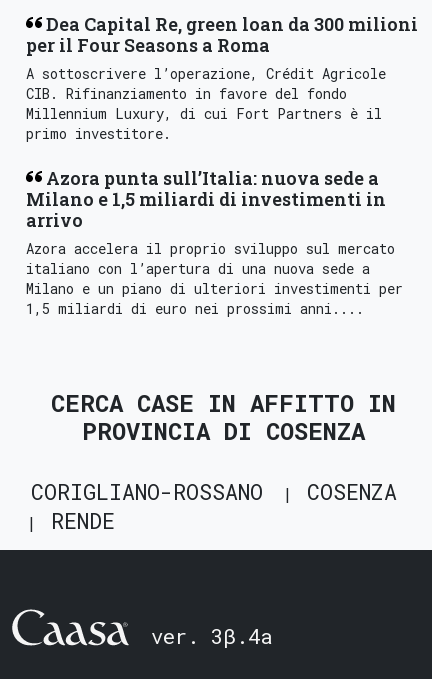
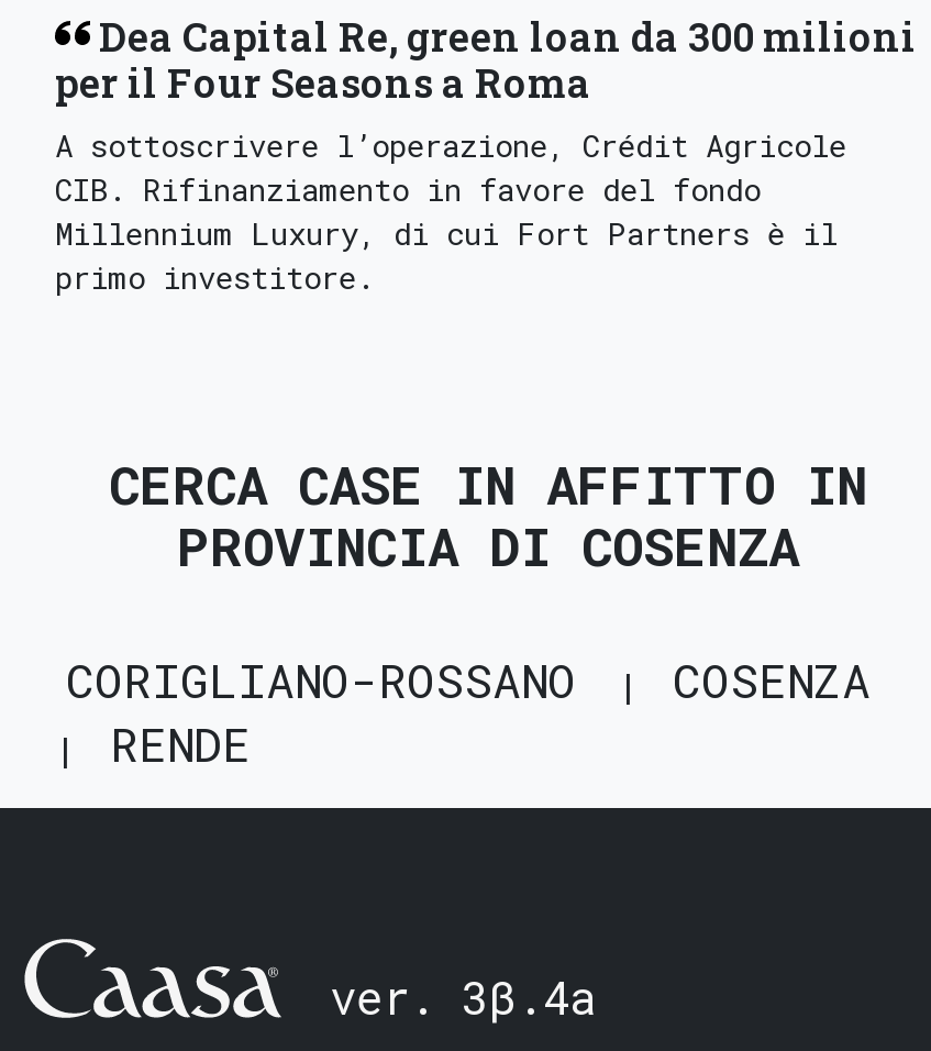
- Azora punta sull’Italia: nuova sede a
- Milano e 1,5 miliardi di investimenti in
- arrivo
- Azora accelera il proprio sviluppo sul mercato
- italiano con l’apertura di una nuova sede a
- Milano e un piano di ulteriori investimenti per
- 1,5 miliardi di euro nei prossimi anni....
